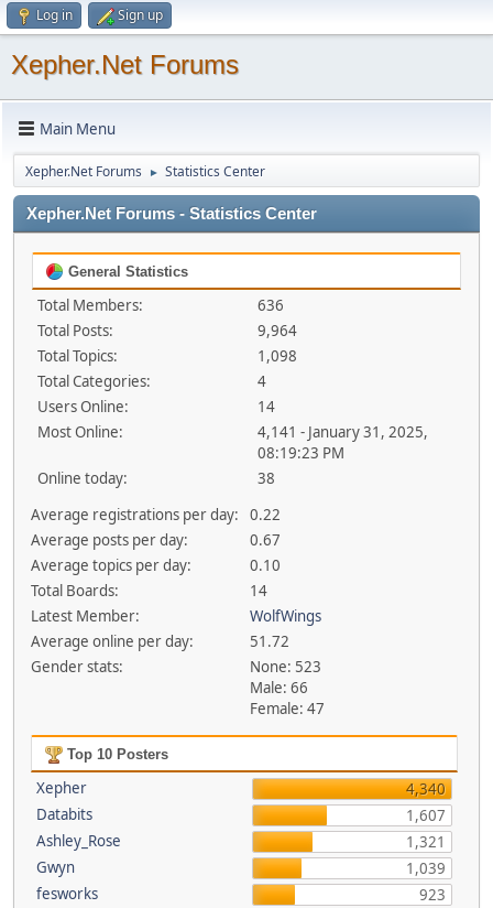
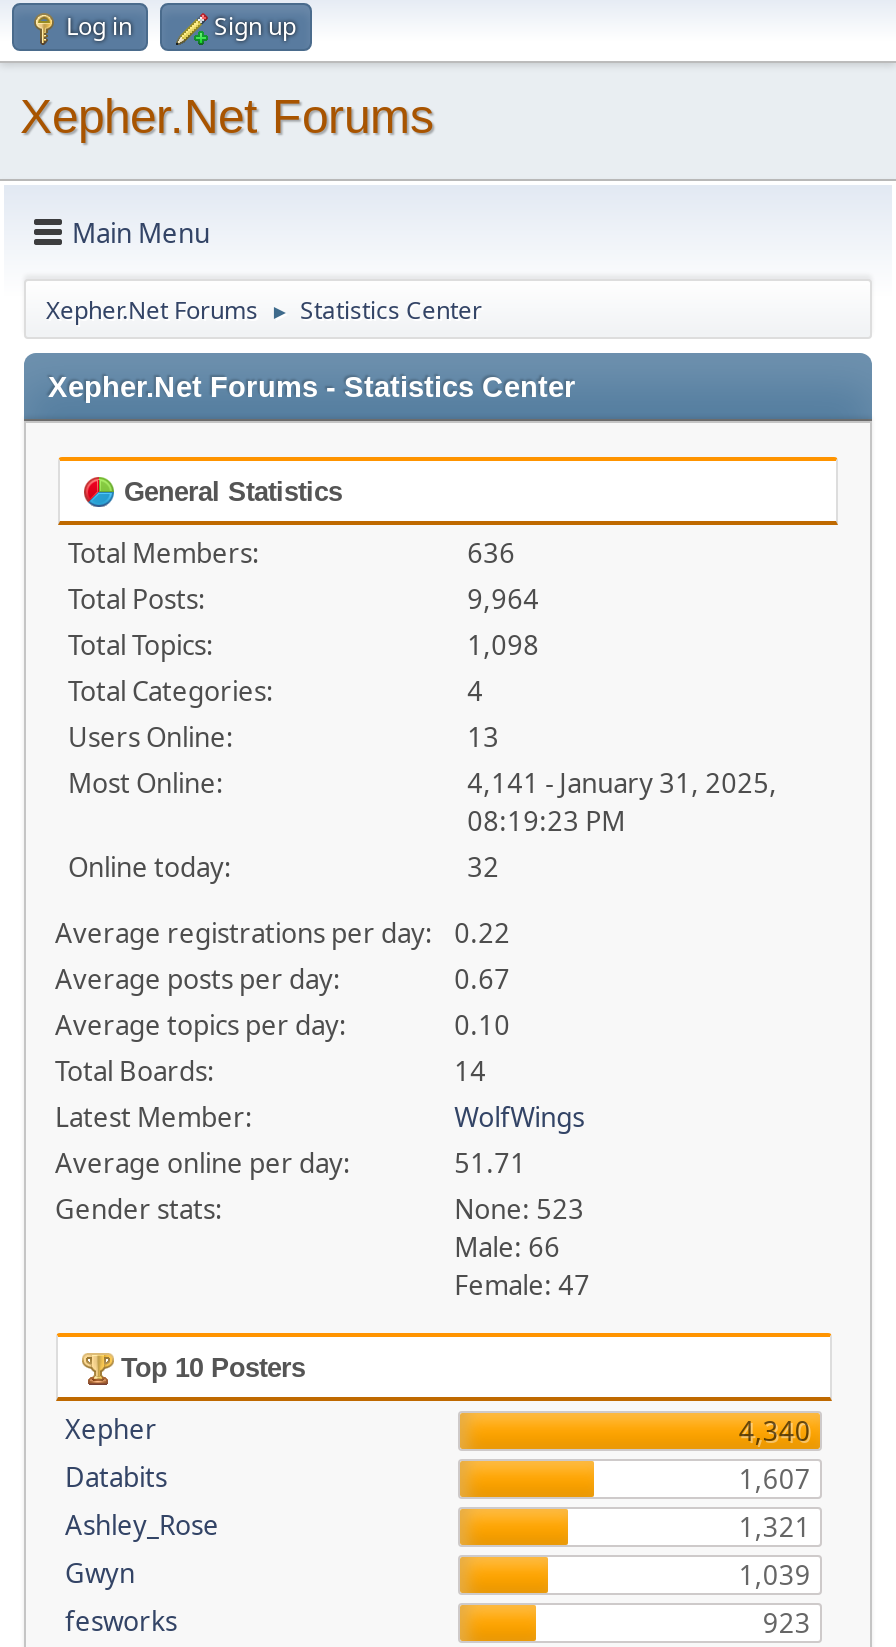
- 14
+ 13

- 38
+ 32

- 51.72
+ 51.71
